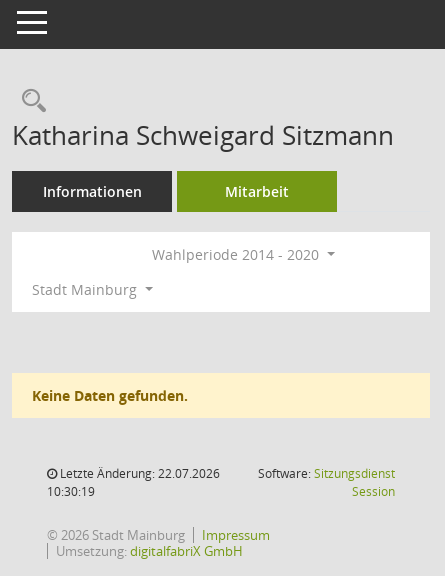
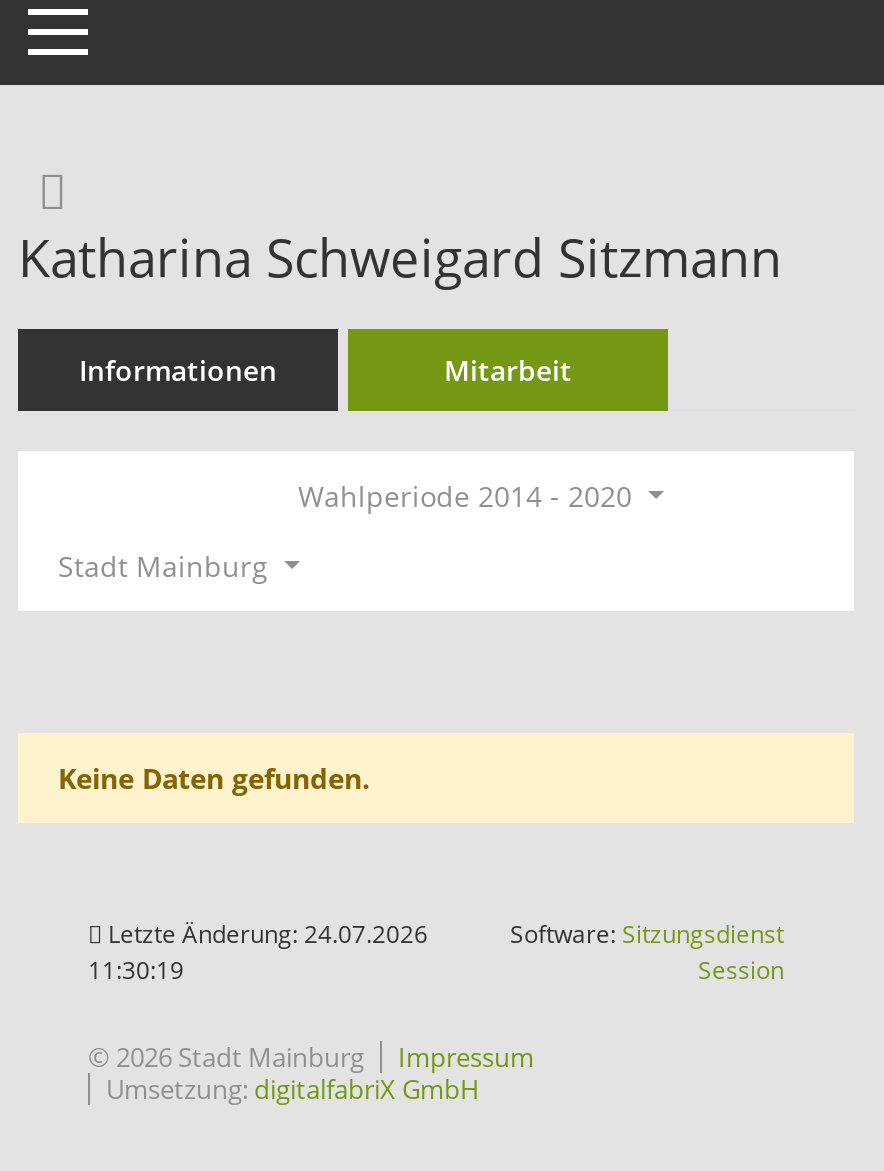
- Letzte Änderung: 22.07.2026
+ Letzte Änderung: 24.07.2026

- 10:30:19
+ 11:30:19
